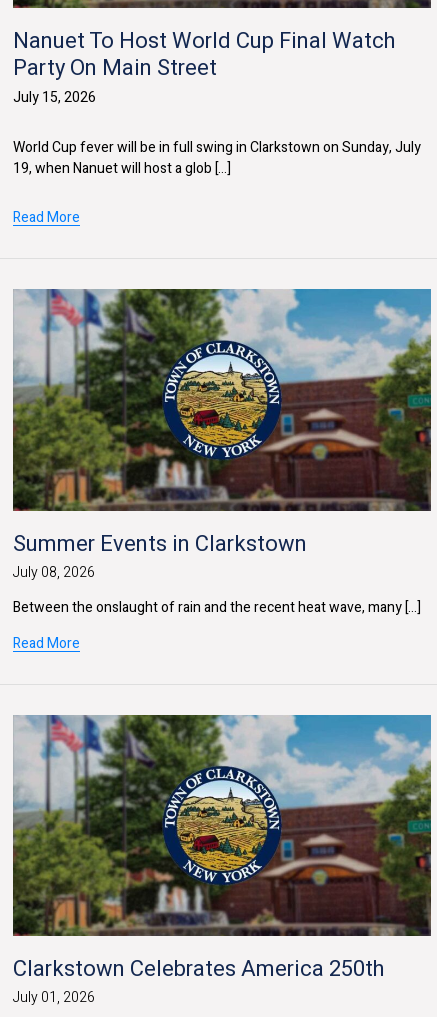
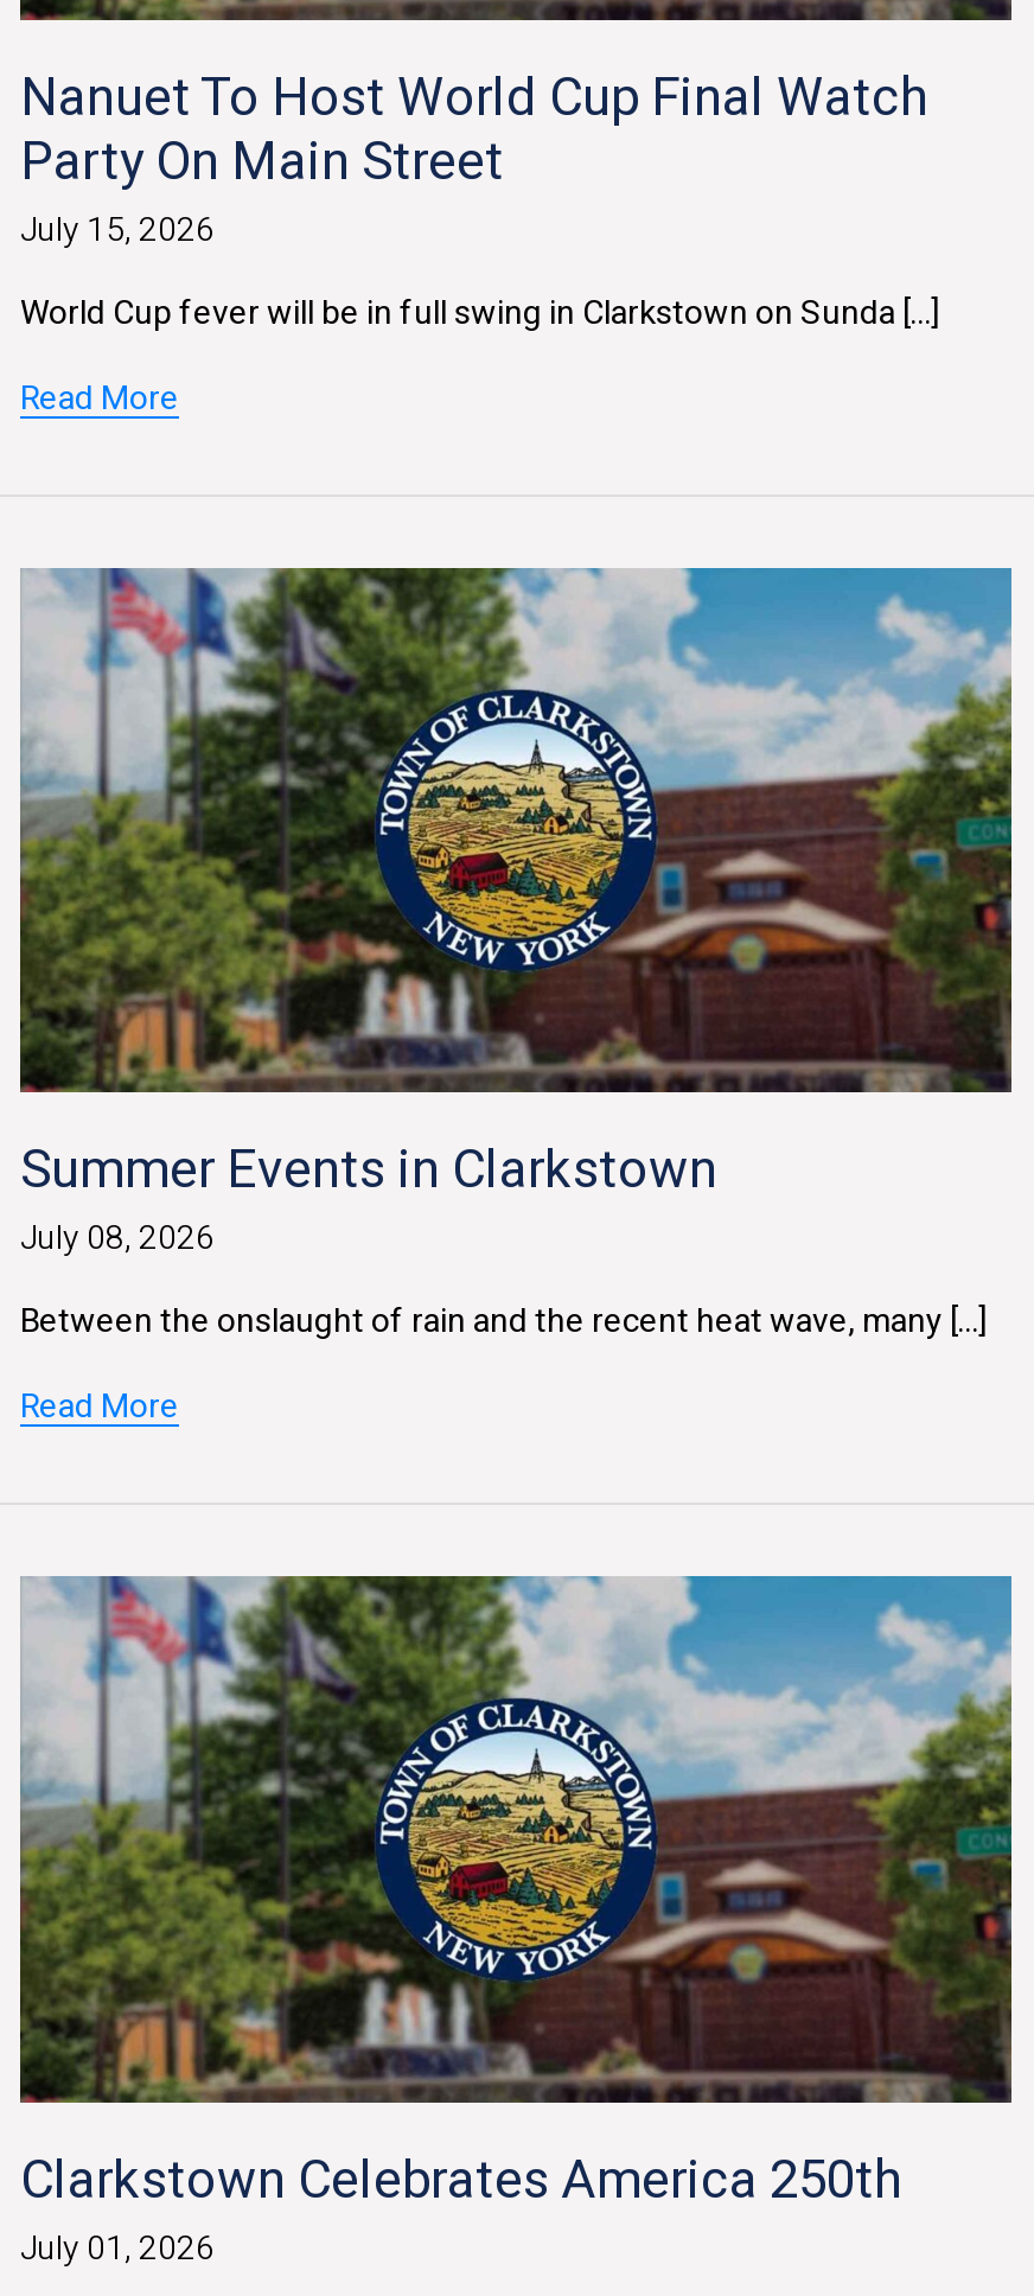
- World Cup fever will be in full swing in Clarkstown on Sunday, July
- 19, when Nanuet will host a glob [...]
+ World Cup fever will be in full swing in Clarkstown on Sunda [...]
